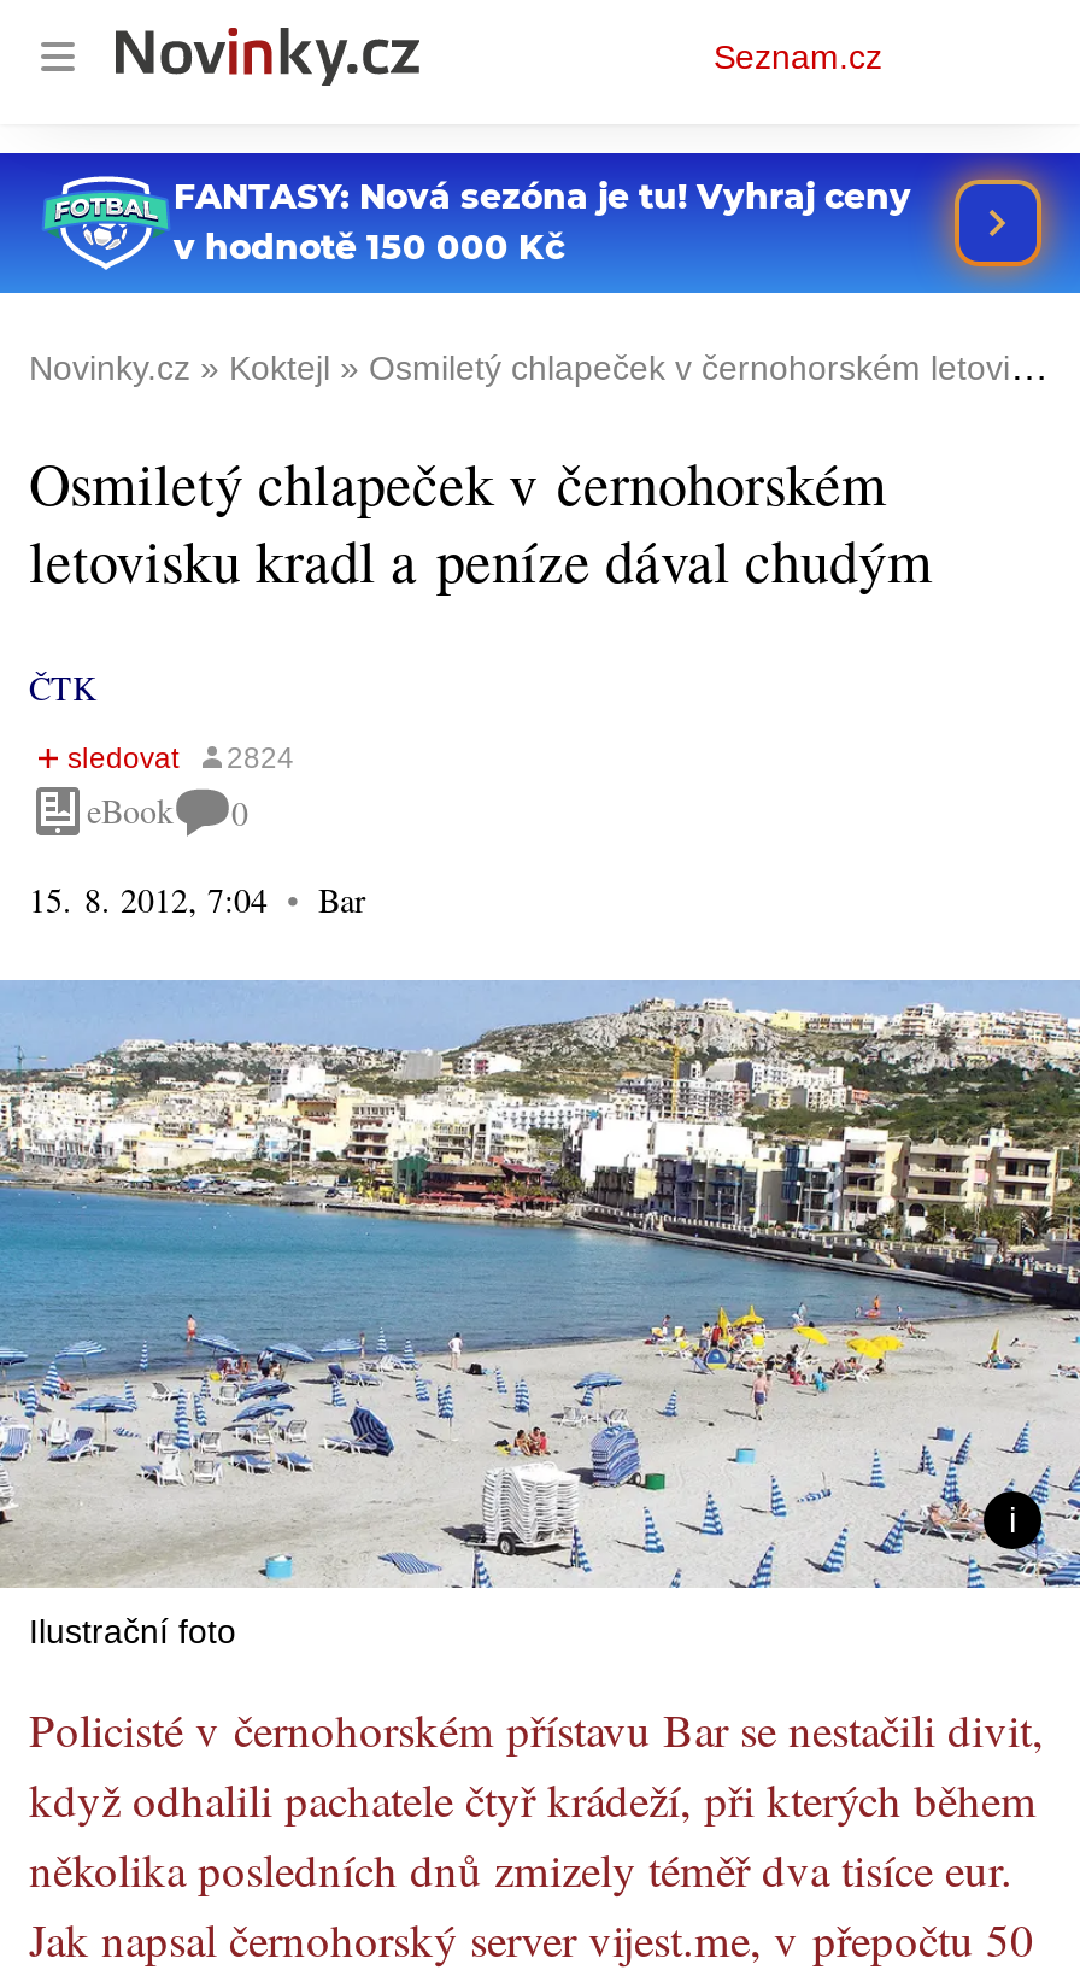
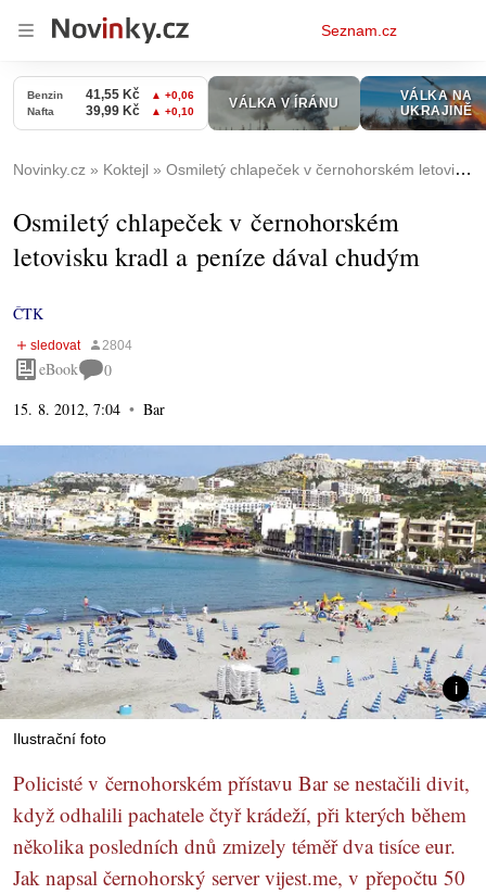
- [image]
+ [image]
